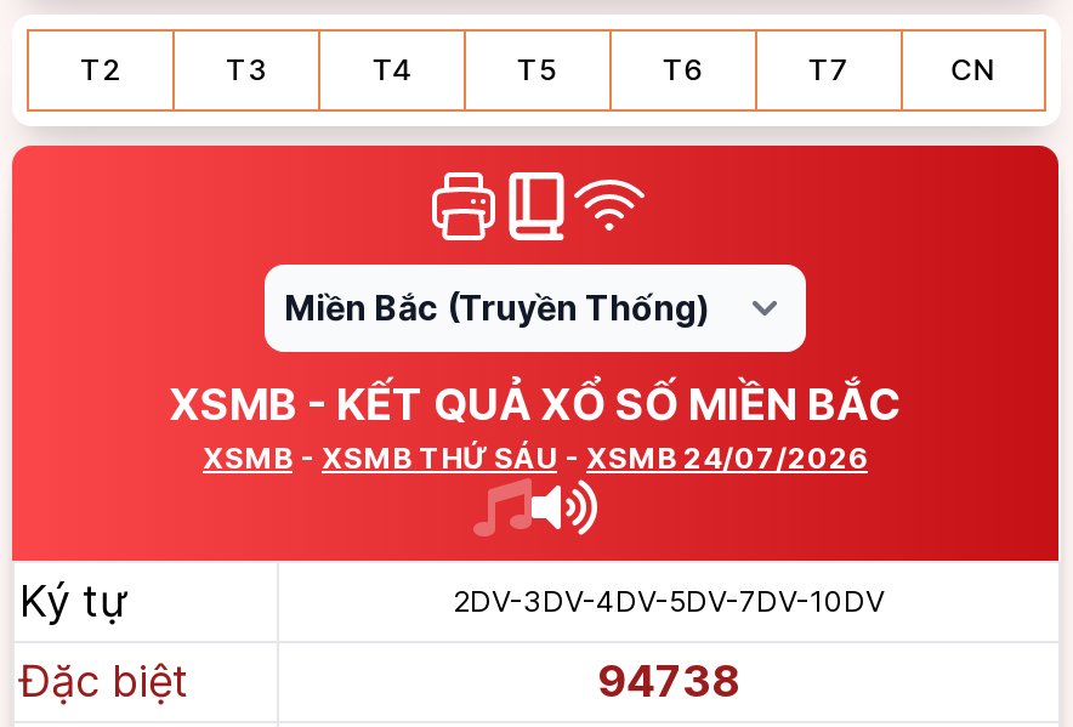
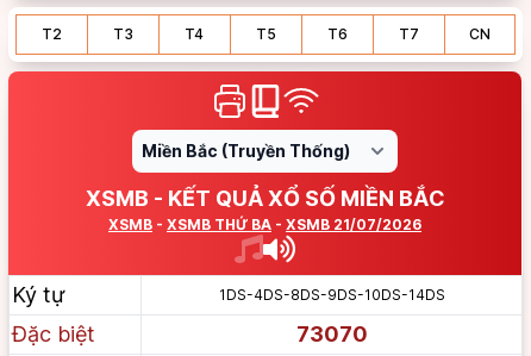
- XSMB - XSMB THỨ SÁU - XSMB 24/07/2026
+ XSMB - XSMB THỨ BA - XSMB 21/07/2026

- 2DV-3DV-4DV-5DV-7DV-10DV
+ 1DS-4DS-8DS-9DS-10DS-14DS

- 94738
+ 73070
